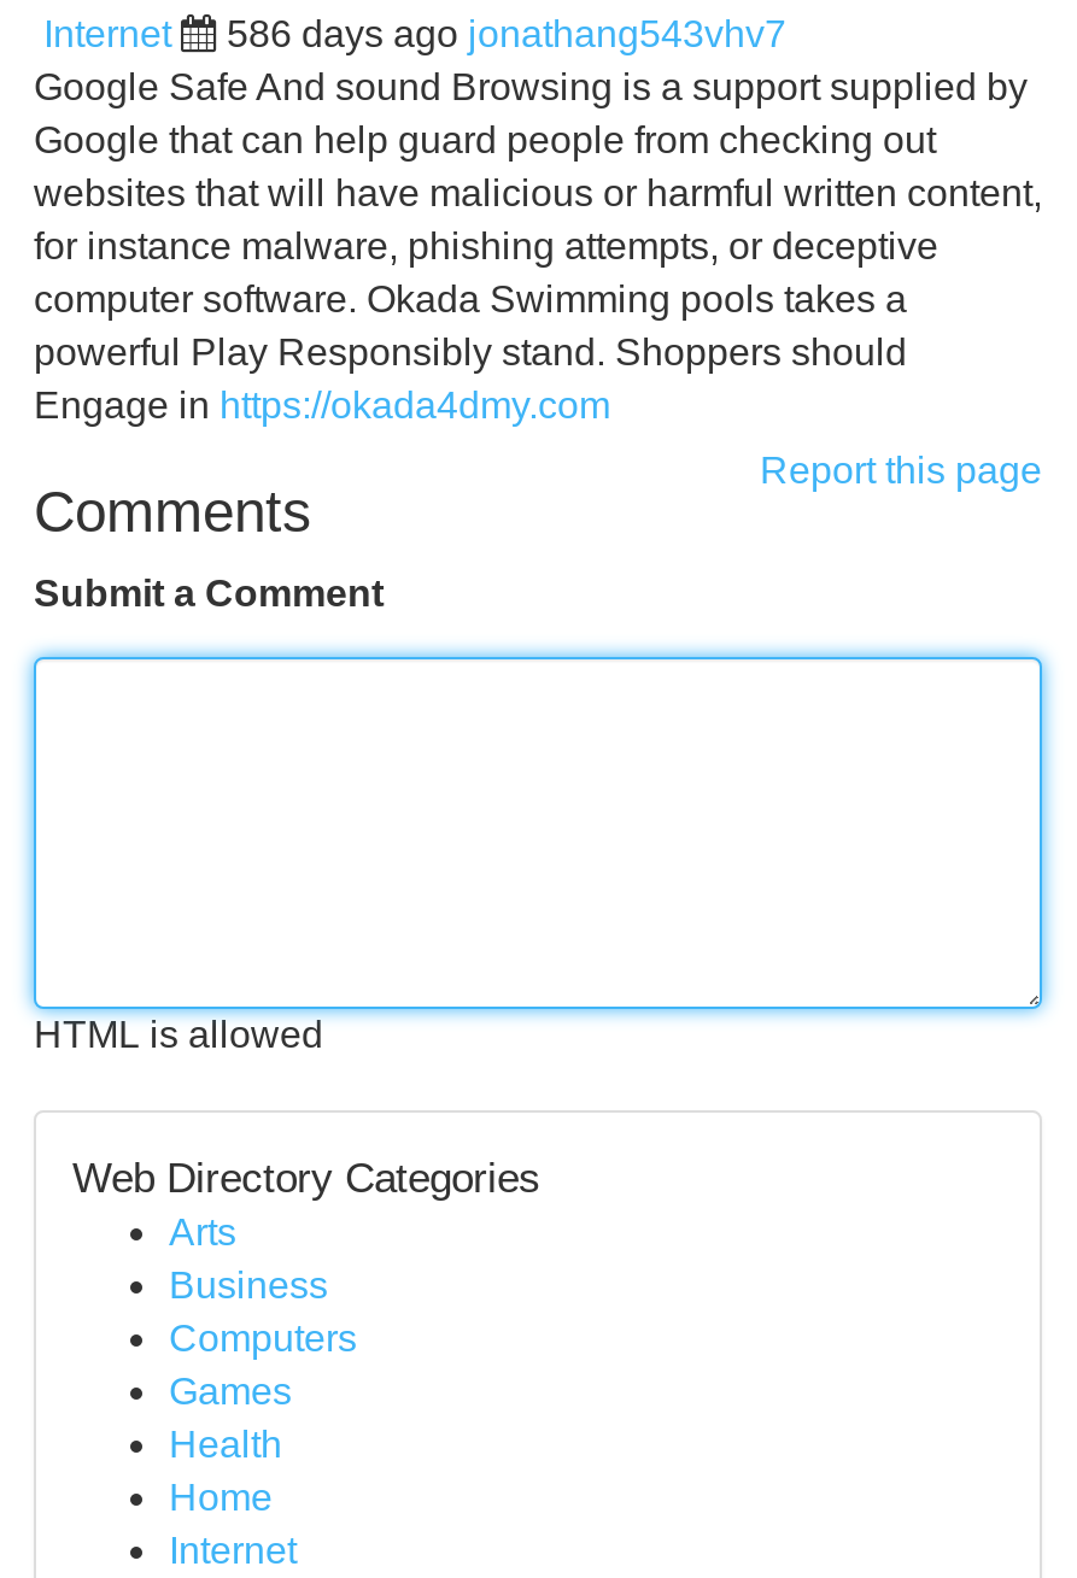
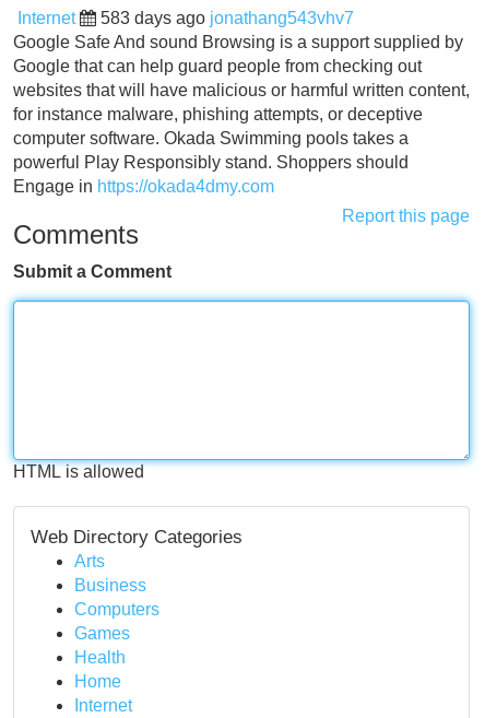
- 586 days ago jonathang543vhv7
+ 583 days ago jonathang543vhv7
